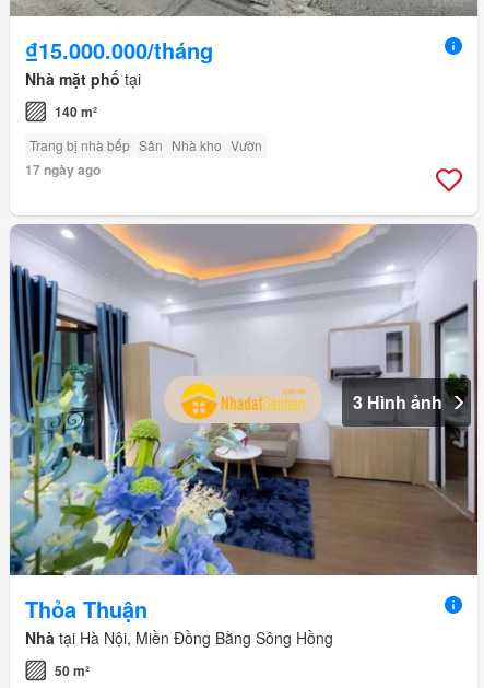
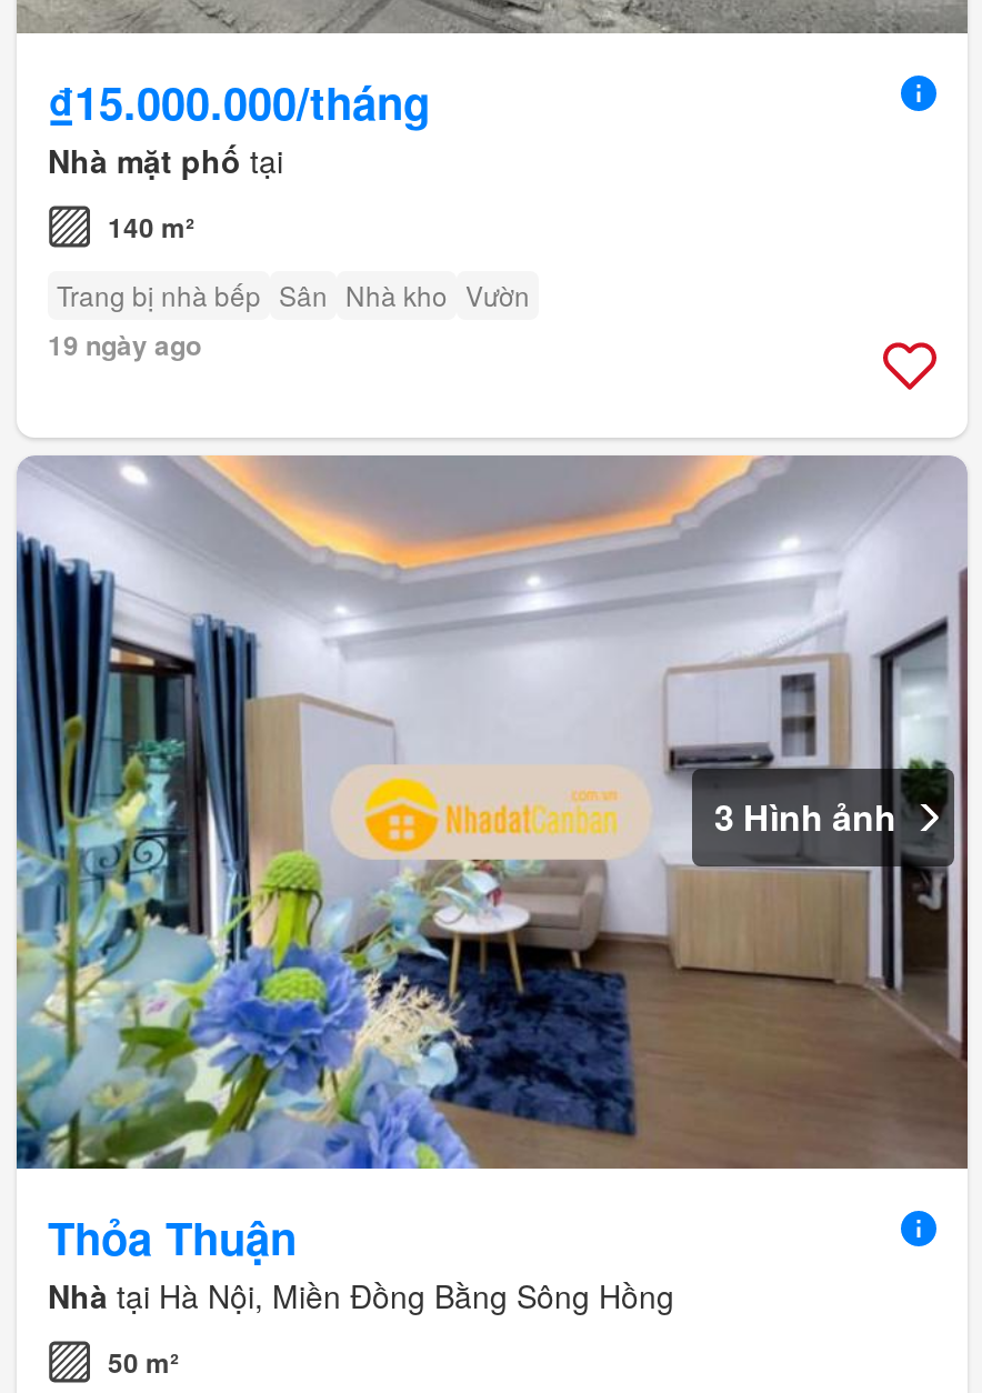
- 17 ngày ago
+ 19 ngày ago
